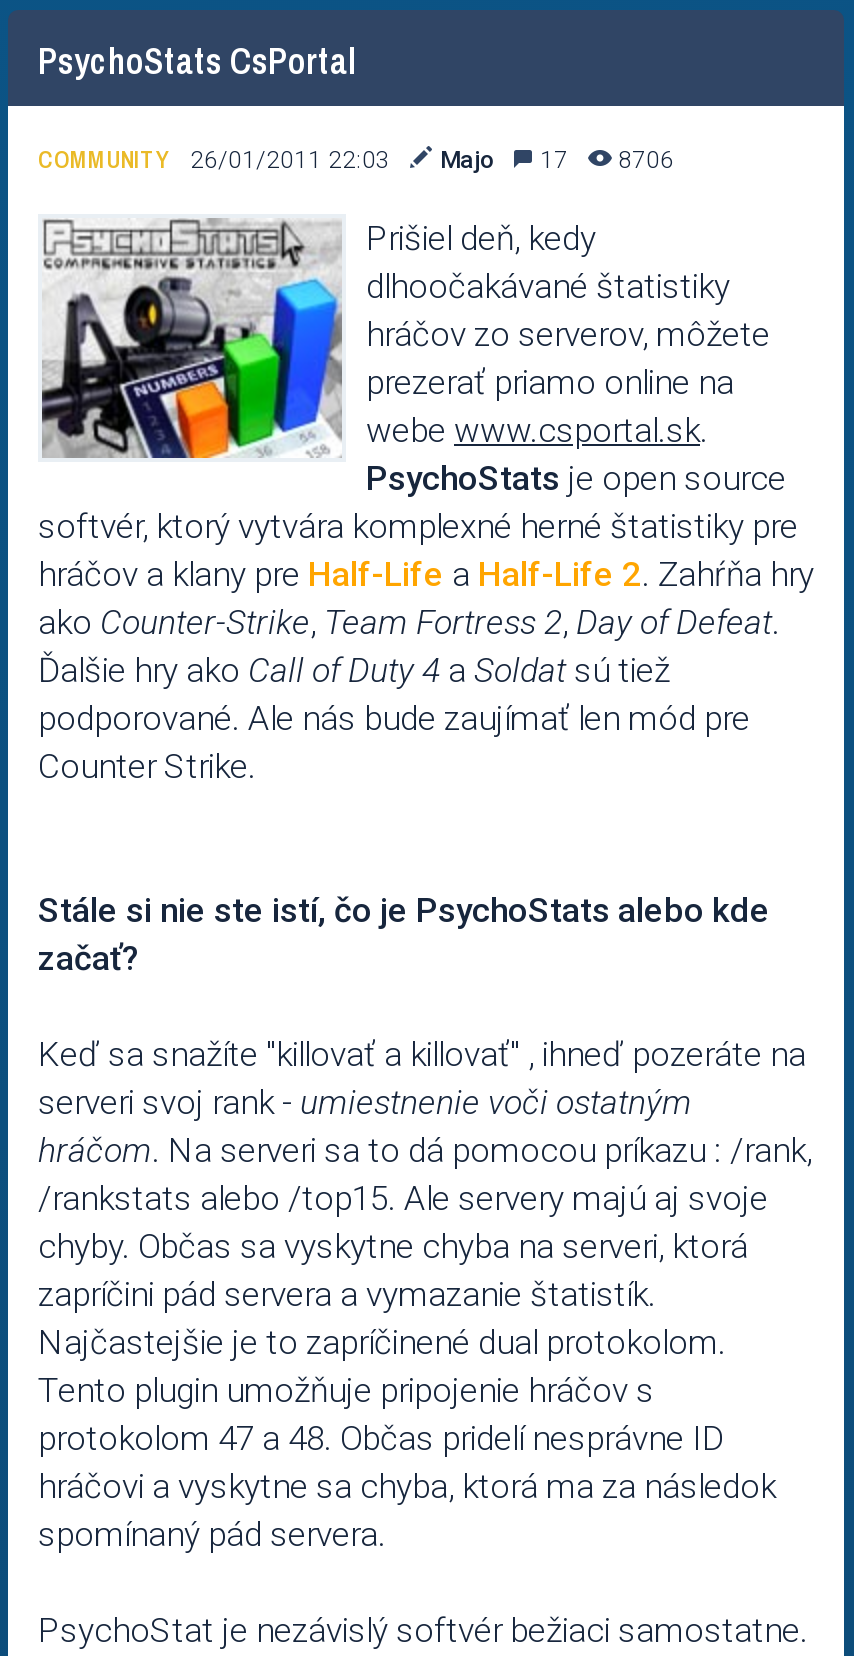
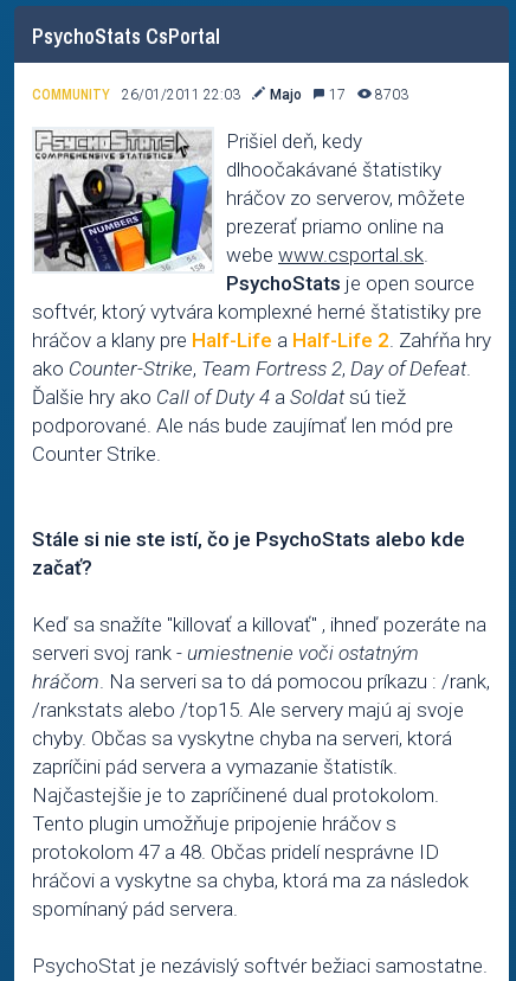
- COMMUNITY 26/01/2011 22:03 Majo 17 8706
+ COMMUNITY 26/01/2011 22:03 Majo 17 8703
